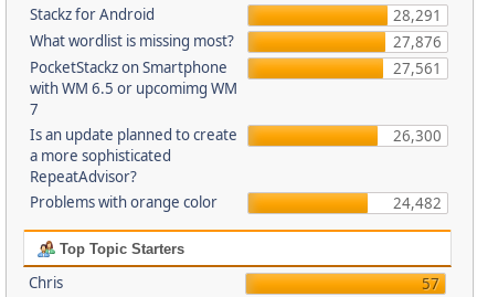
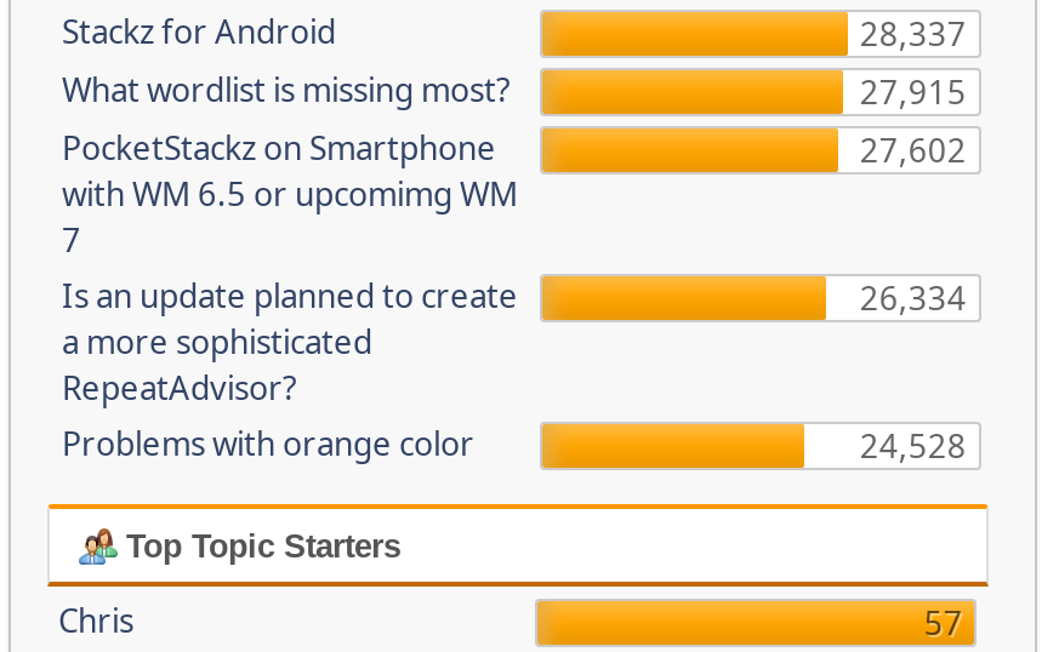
- 28,291
+ 28,337

- 27,876
+ 27,915

- 27,561
+ 27,602

- 26,300
+ 26,334

- 24,482
+ 24,528
